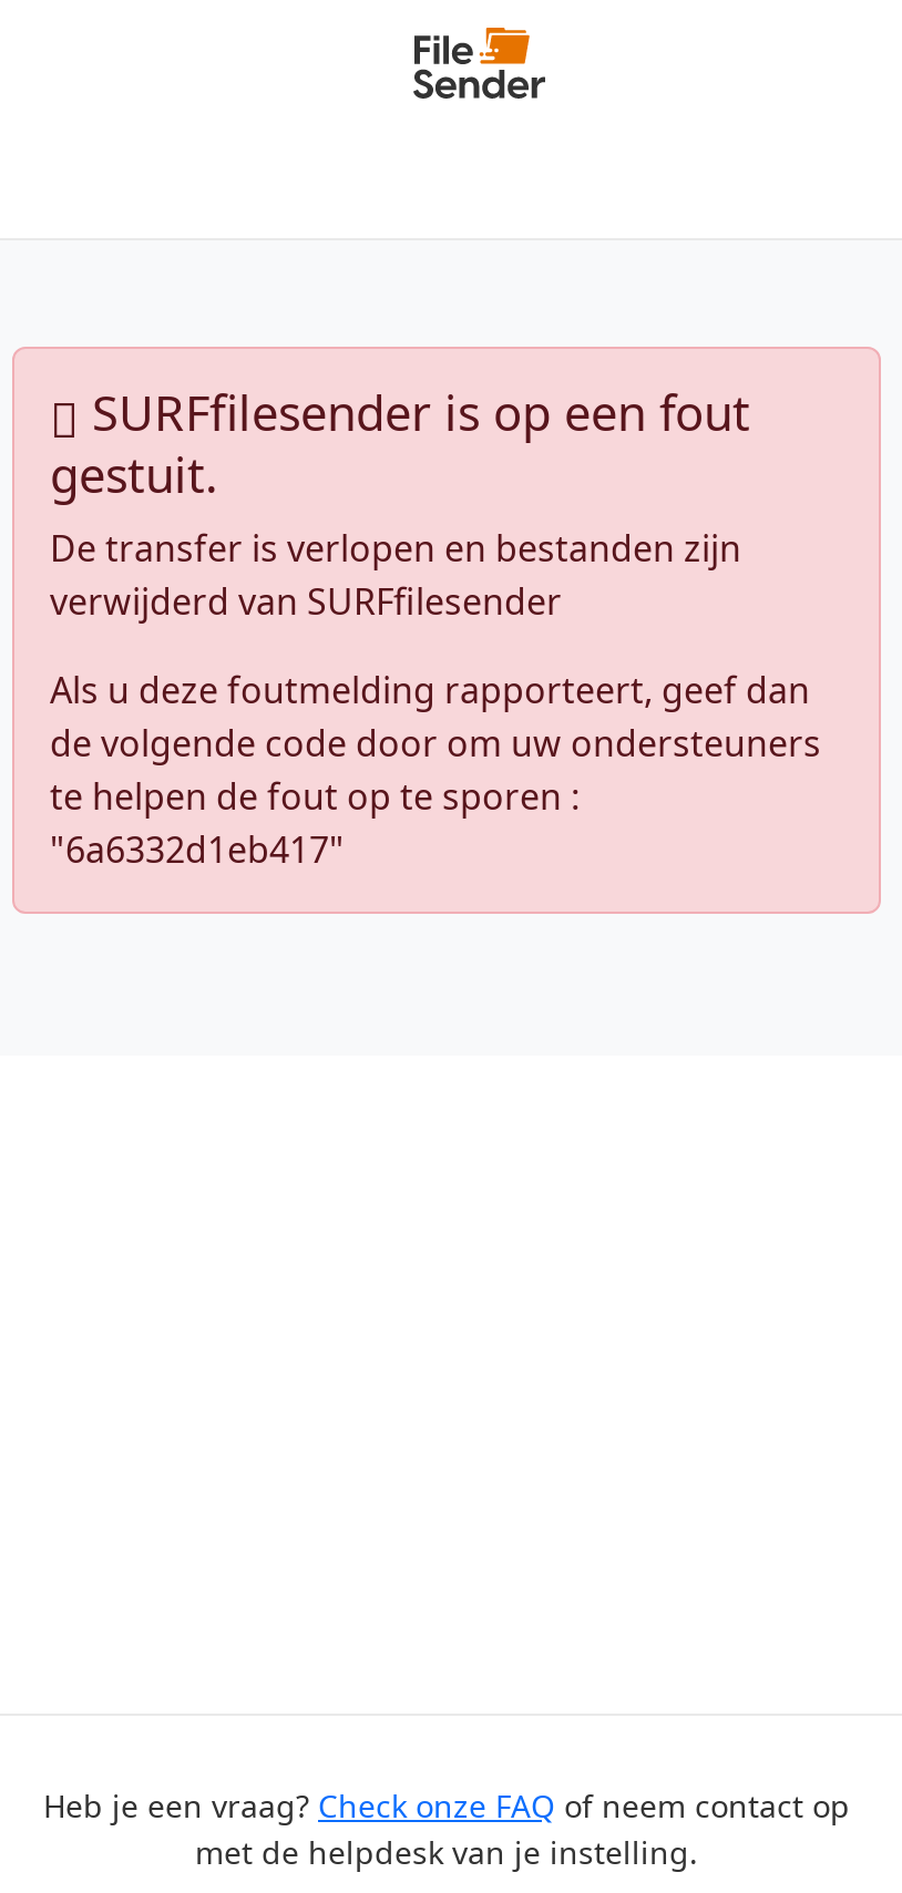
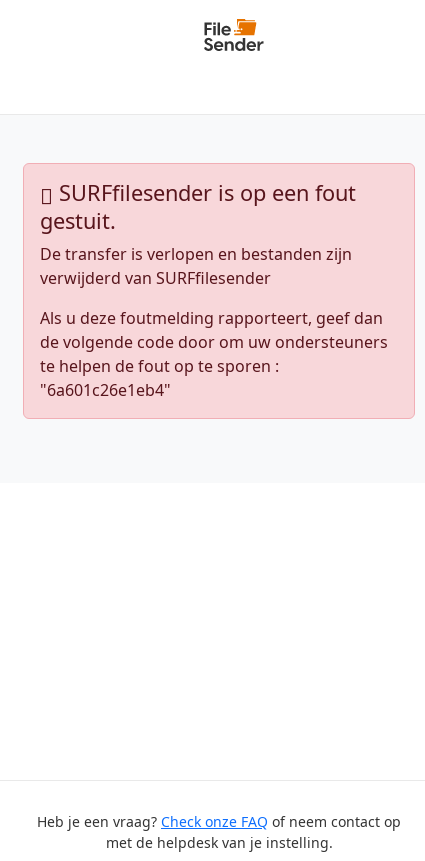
- "6a6332d1eb417"
+ "6a601c26e1eb4"
